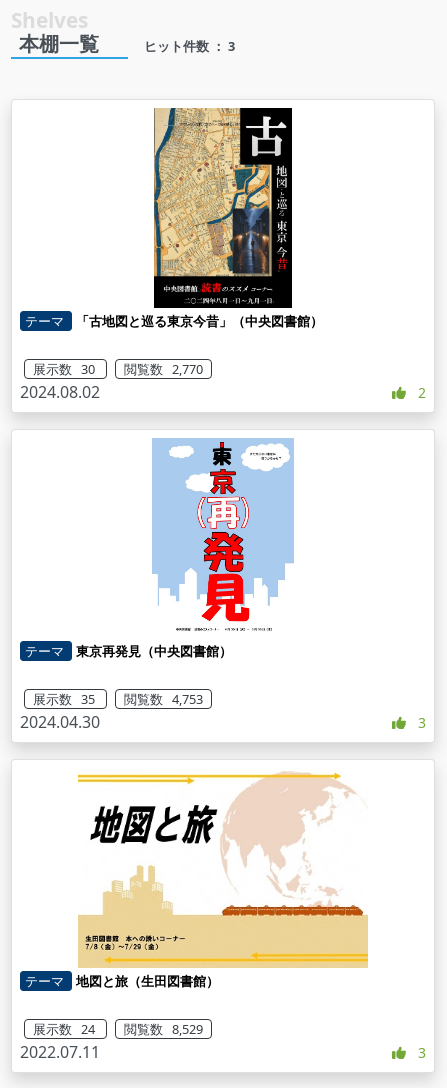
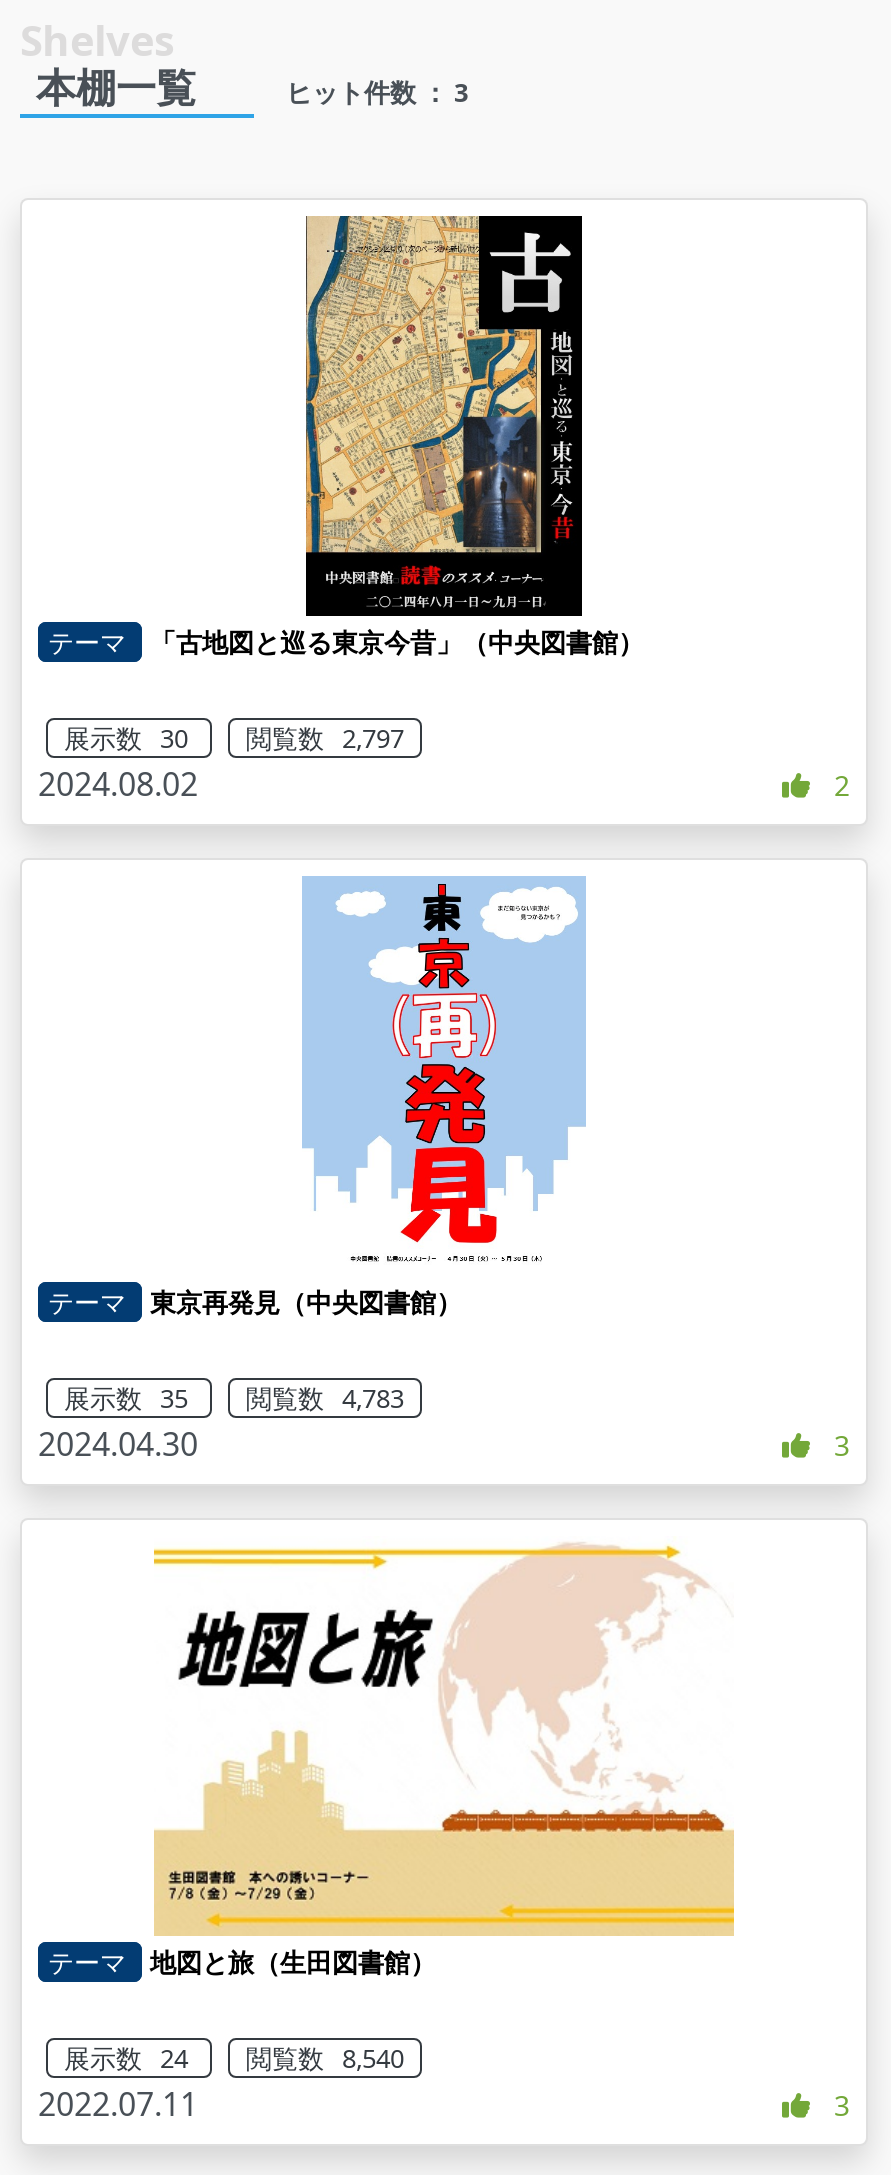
- 展示数 30 閲覧数 2,770
+ 展示数 30 閲覧数 2,797

- 展示数 35 閲覧数 4,753
+ 展示数 35 閲覧数 4,783

- 展示数 24 閲覧数 8,529
+ 展示数 24 閲覧数 8,540
